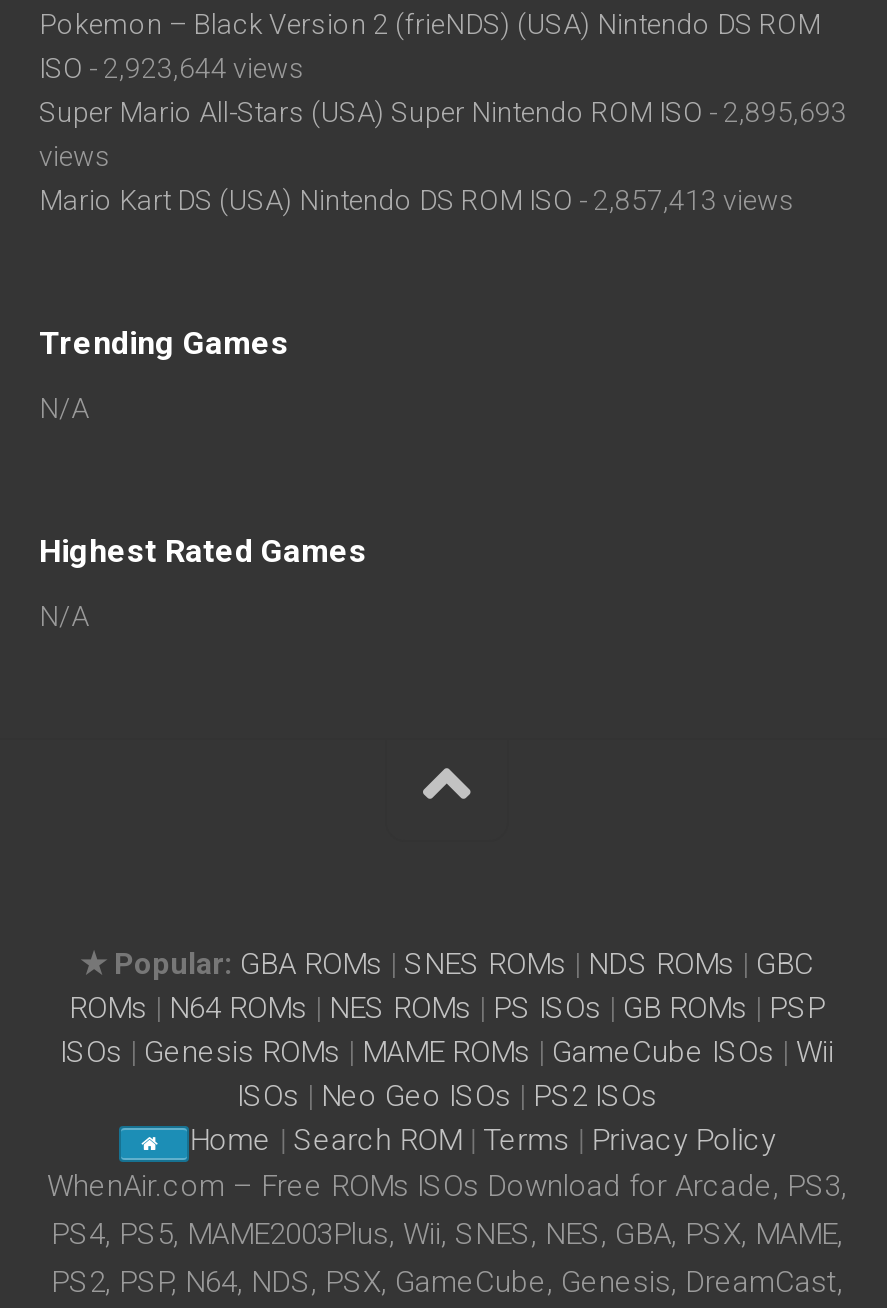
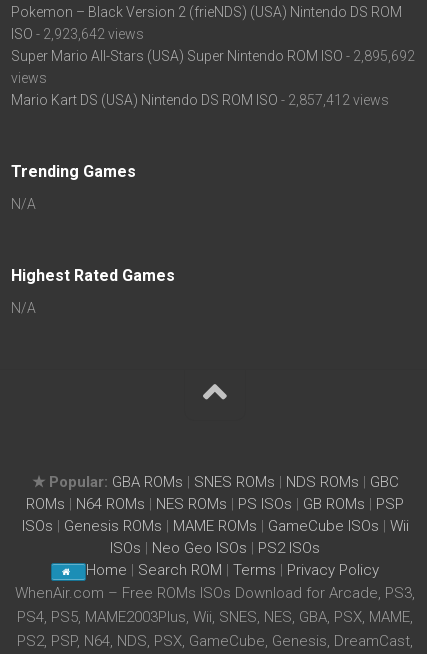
- ISO - 2,923,644 views
+ ISO - 2,923,642 views

- Super Mario All-Stars (USA) Super Nintendo ROM ISO - 2,895,693
+ Super Mario All-Stars (USA) Super Nintendo ROM ISO - 2,895,692

- Mario Kart DS (USA) Nintendo DS ROM ISO - 2,857,413 views
+ Mario Kart DS (USA) Nintendo DS ROM ISO - 2,857,412 views
